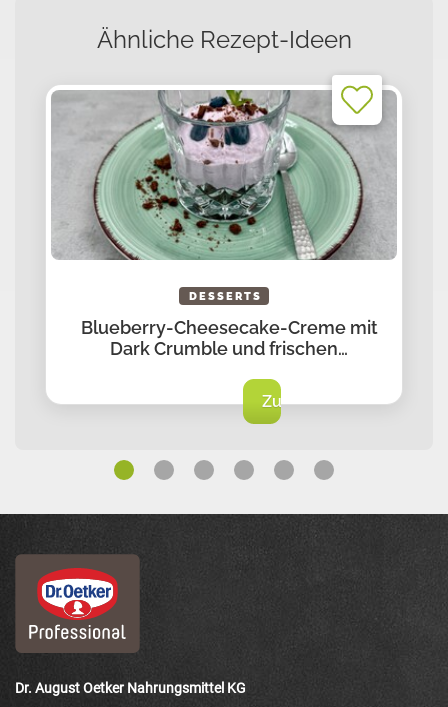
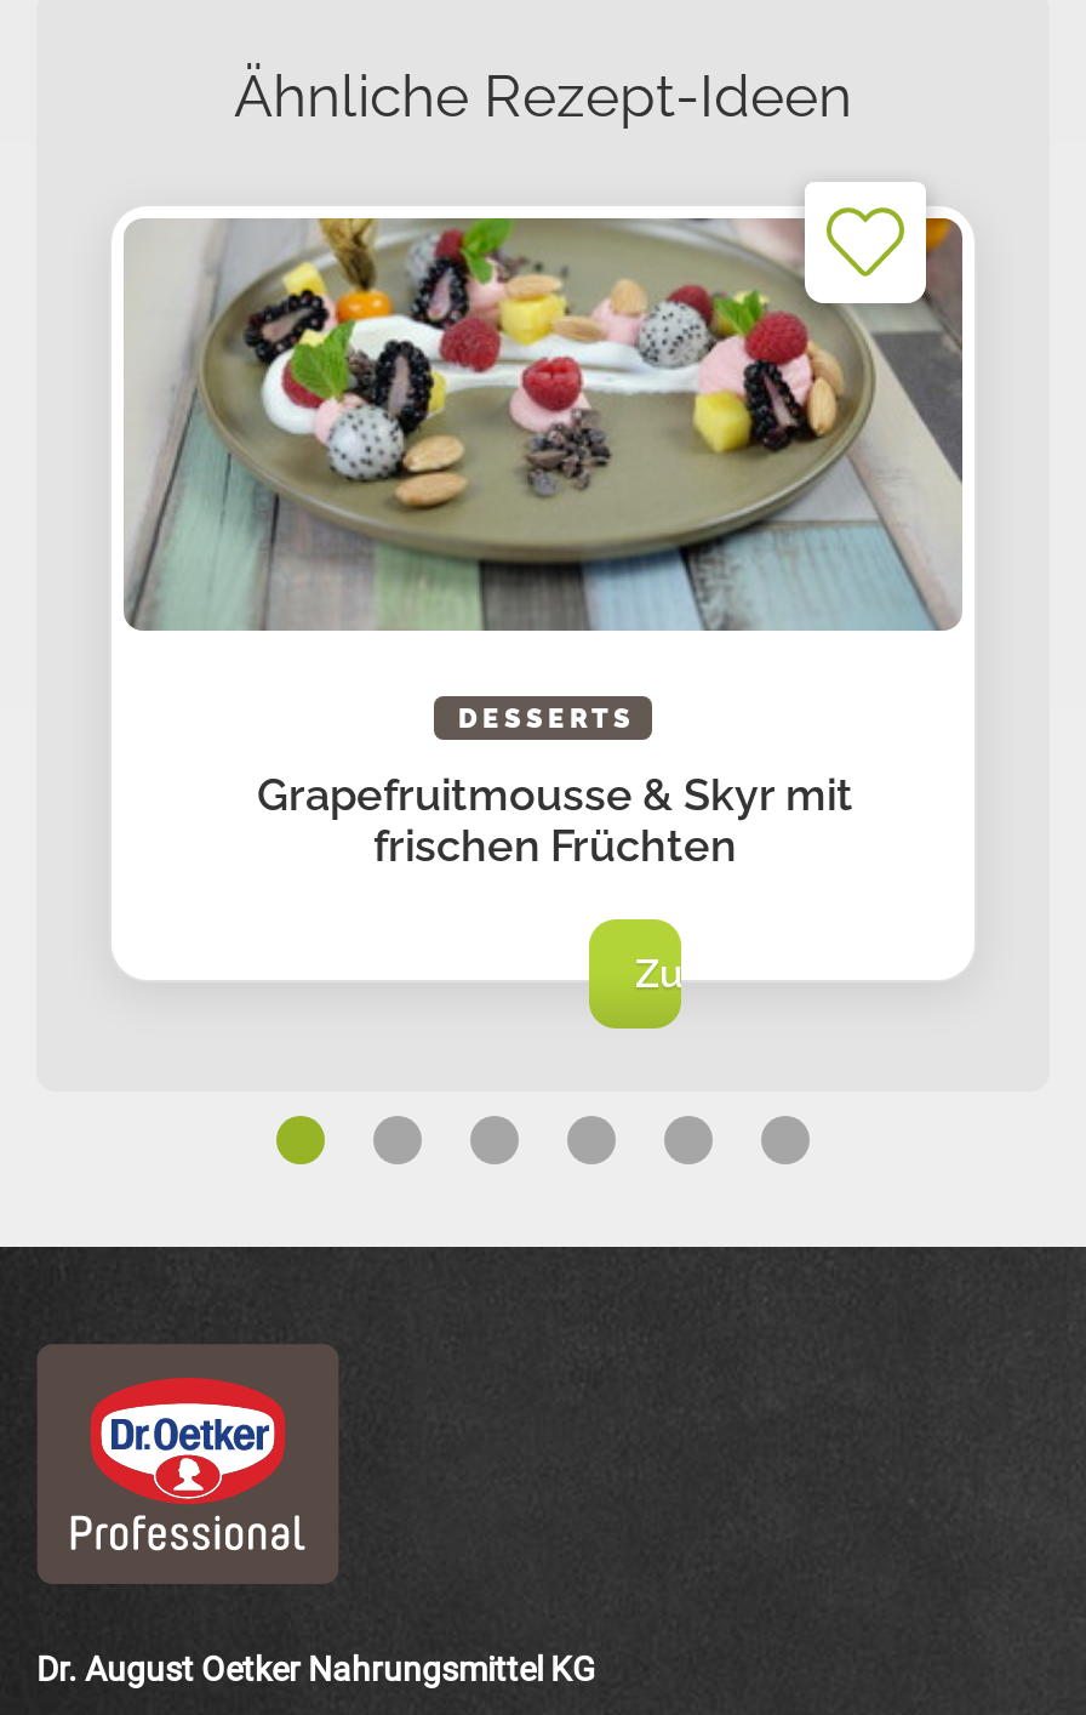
- [image]
+ [image]

- Blueberry-Cheesecake-Creme mit
- Dark Crumble und frischen…
+ Grapefruitmousse & Skyr mit
+ frischen Früchten
